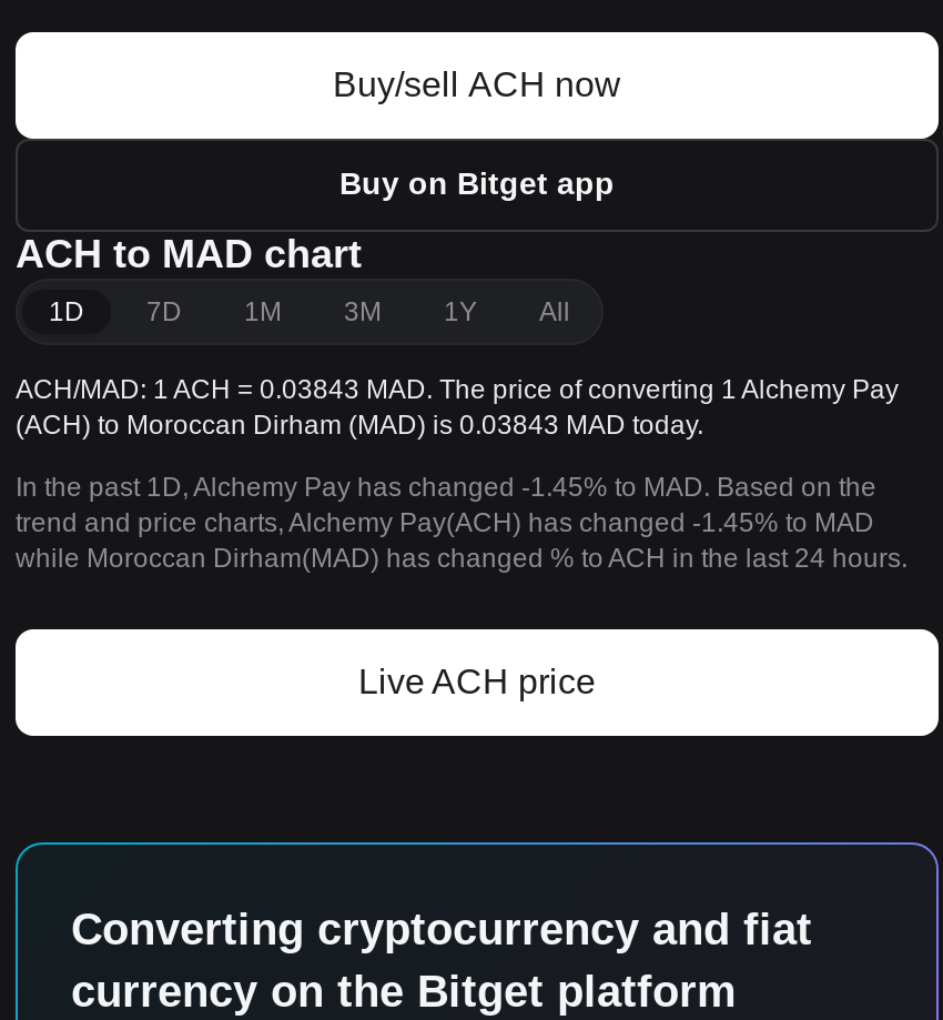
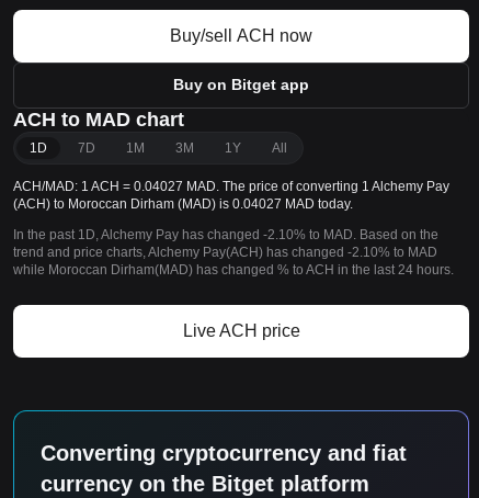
- ACH/MAD: 1 ACH = 0.03843 MAD. The price of converting 1 Alchemy Pay
+ ACH/MAD: 1 ACH = 0.04027 MAD. The price of converting 1 Alchemy Pay

- (ACH) to Moroccan Dirham (MAD) is 0.03843 MAD today.
+ (ACH) to Moroccan Dirham (MAD) is 0.04027 MAD today.

- In the past 1D, Alchemy Pay has changed -1.45% to MAD. Based on the
+ In the past 1D, Alchemy Pay has changed -2.10% to MAD. Based on the

- trend and price charts, Alchemy Pay(ACH) has changed -1.45% to MAD
+ trend and price charts, Alchemy Pay(ACH) has changed -2.10% to MAD
